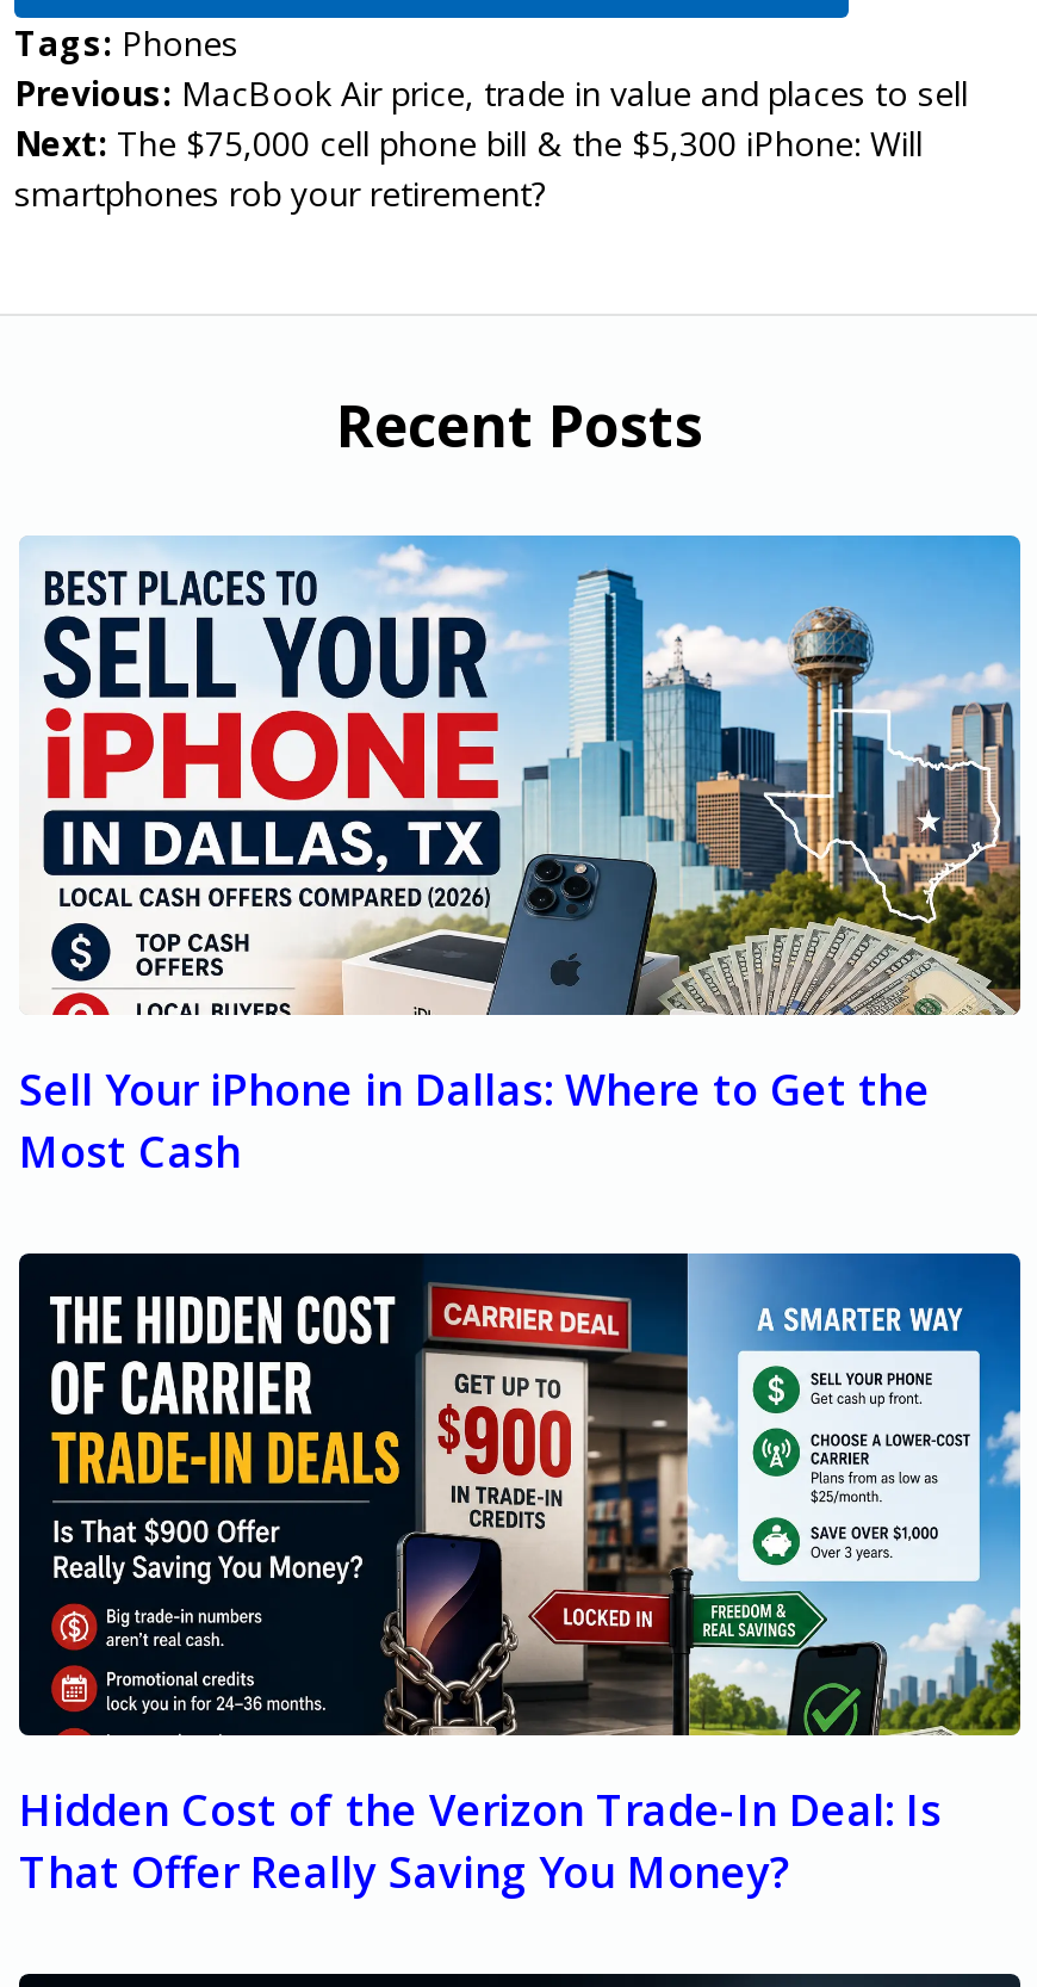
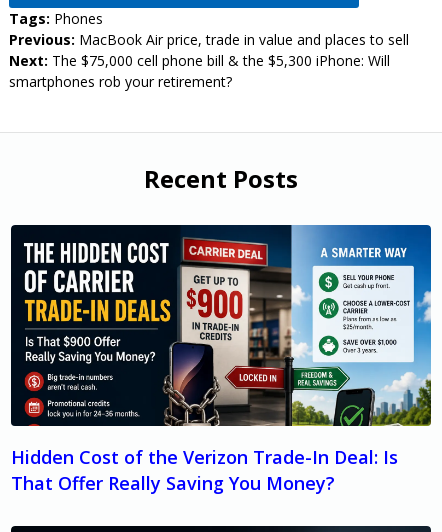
- [image]
- Sell Your iPhone in Dallas: Where to Get the
- Most Cash
